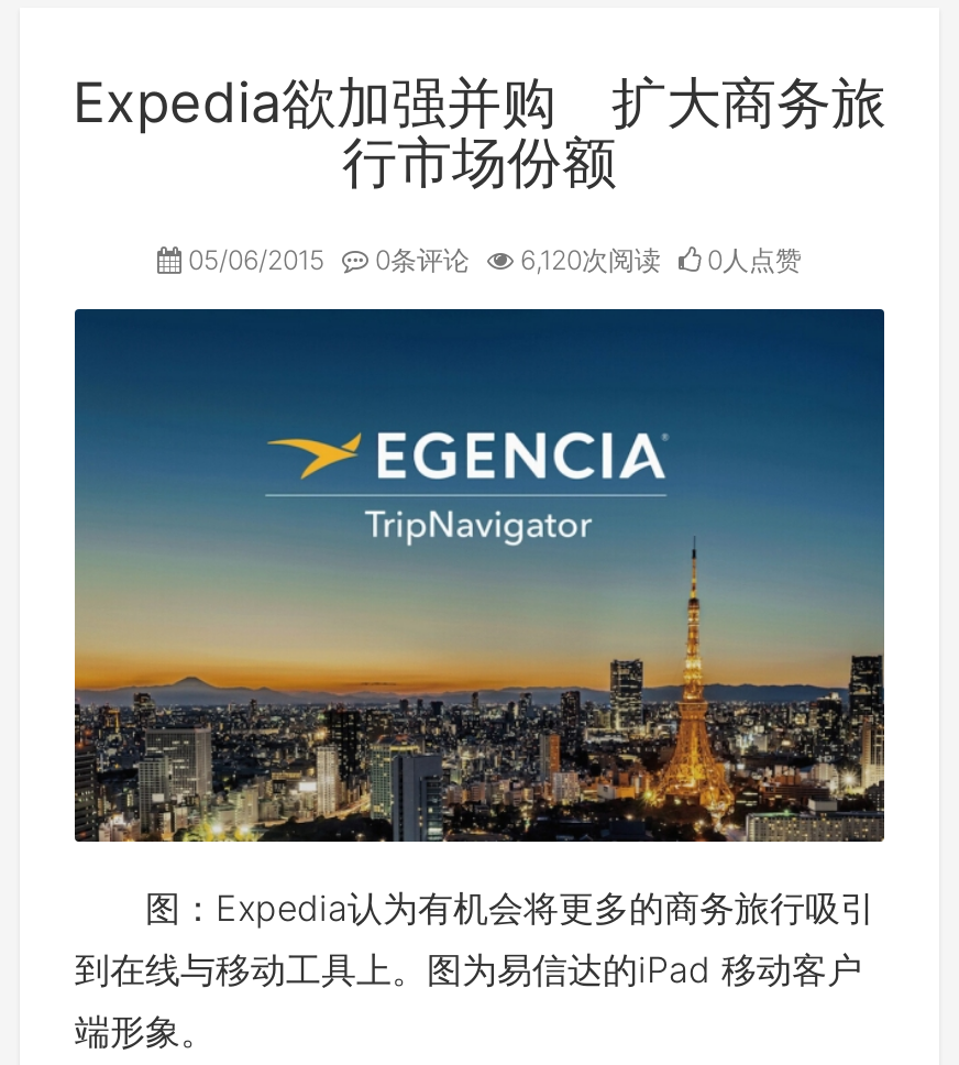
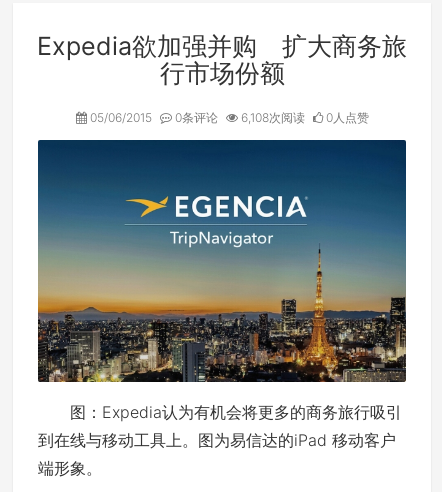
- 6,120次阅读
+ 6,108次阅读
